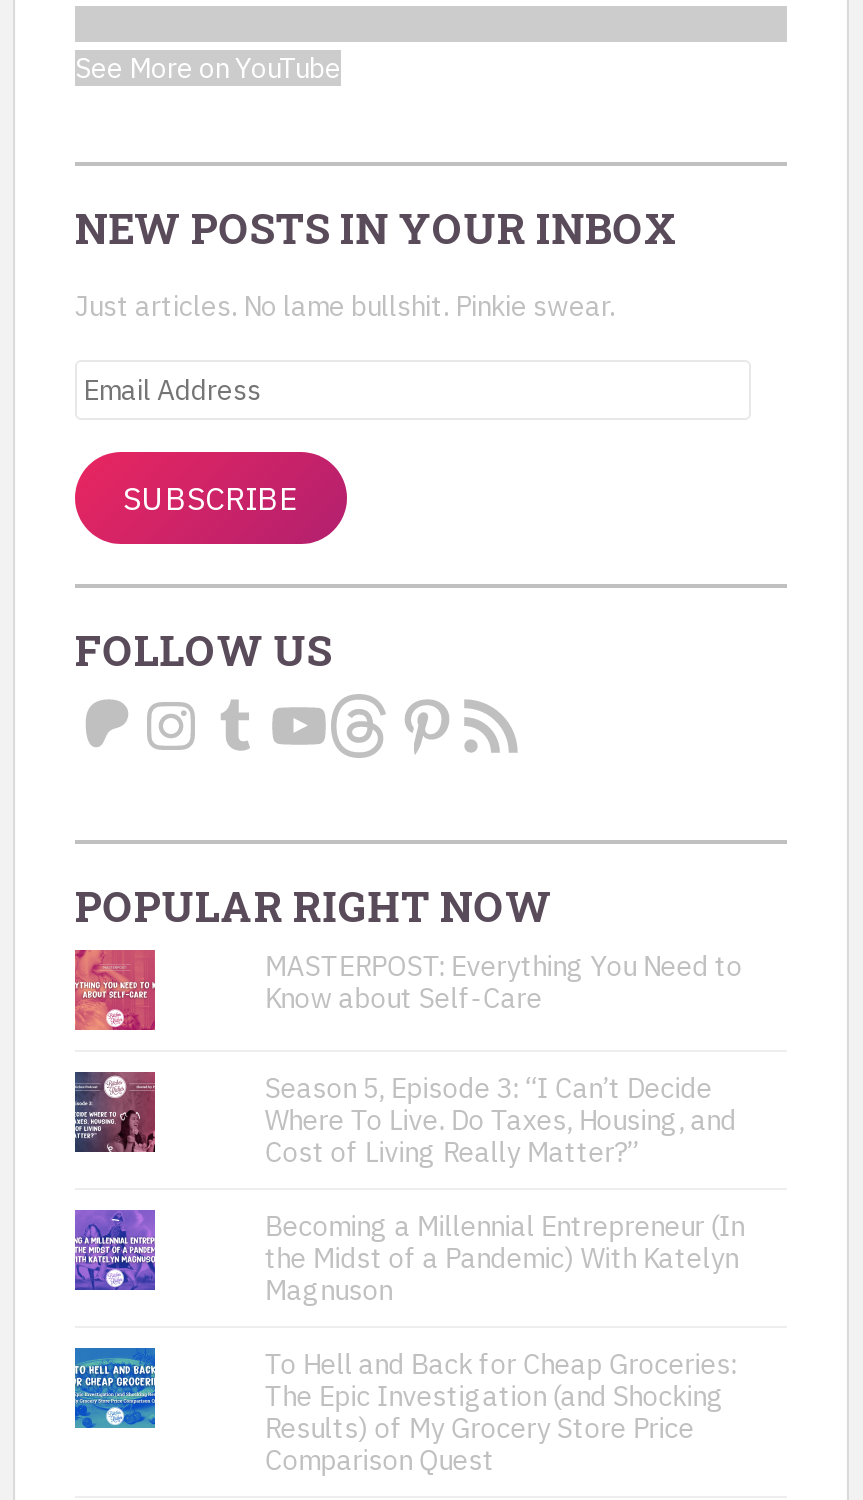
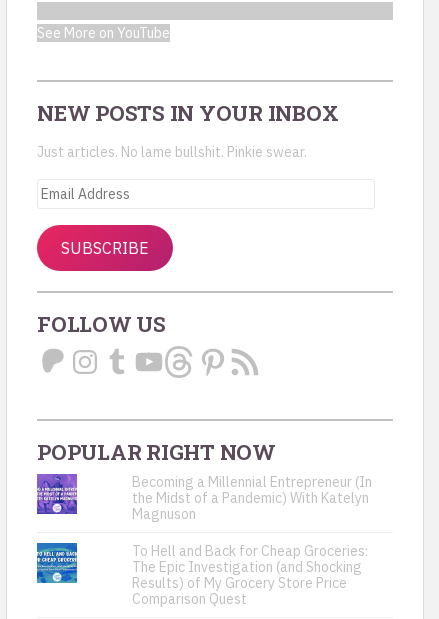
- [image]

- MASTERPOST: Everything You Need to
- Know about Self-Care
- Season 5, Episode 3: “I Can’t Decide
- Where To Live. Do Taxes, Housing, and
- Cost of Living Really Matter?”

- [image]
